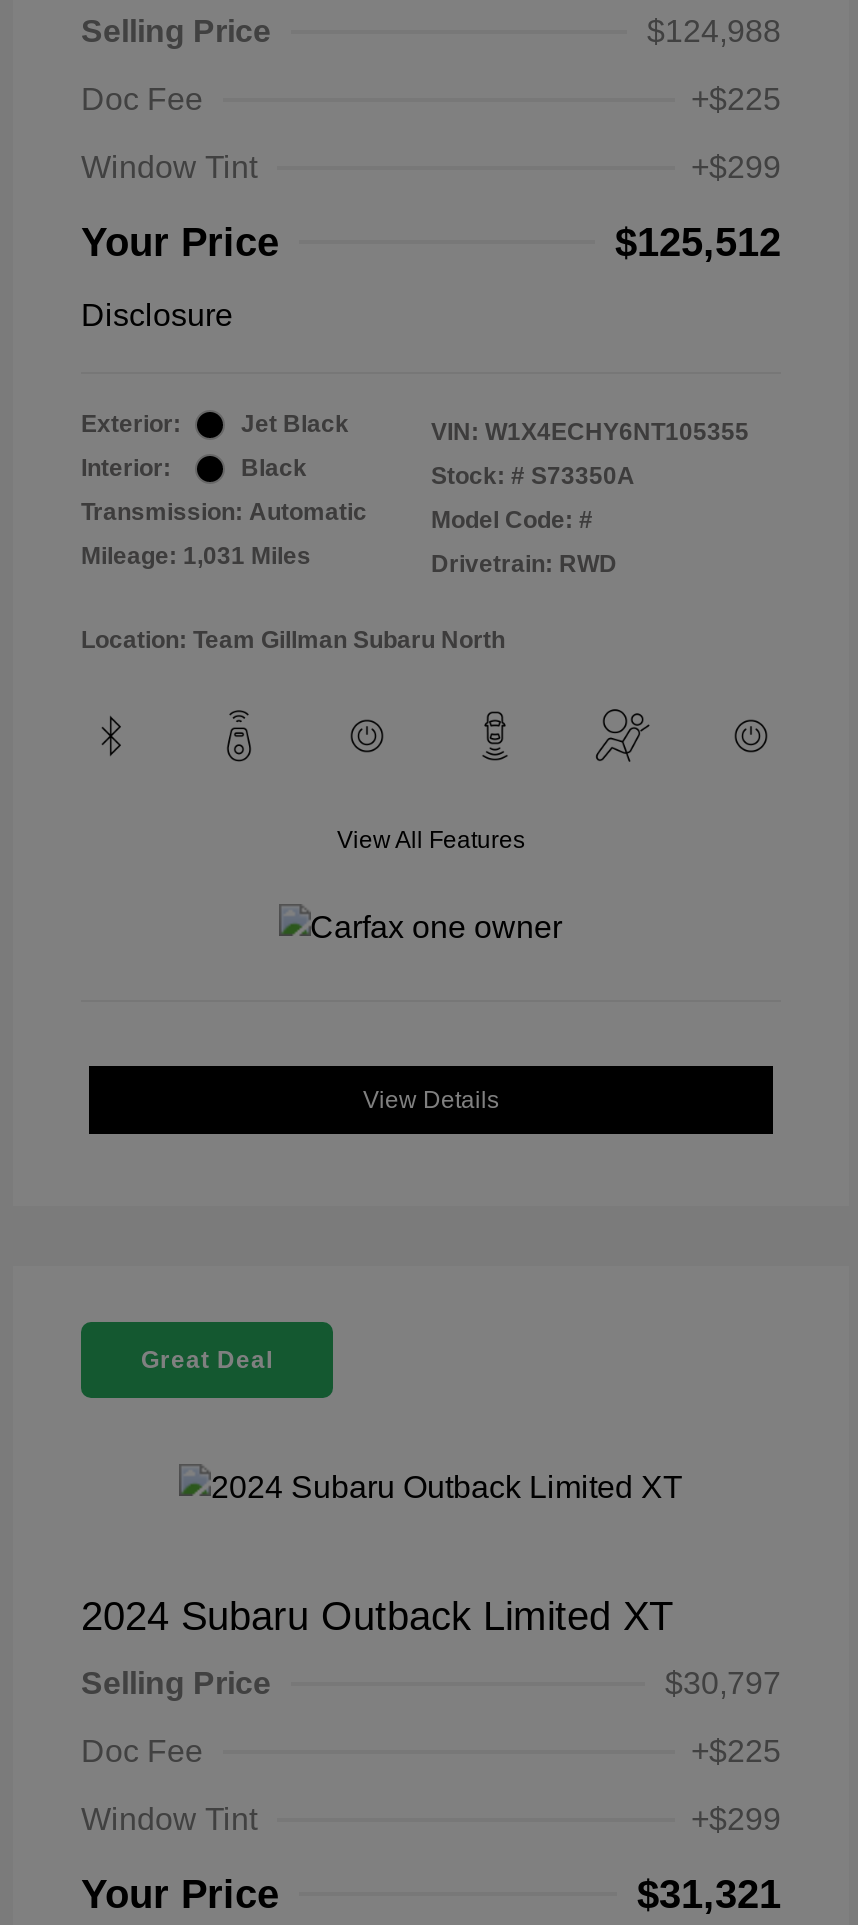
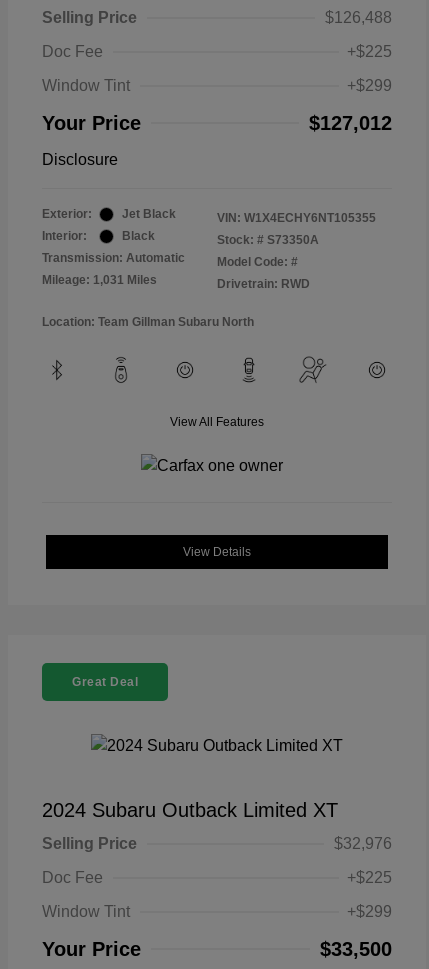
- $124,988
+ $126,488

- $125,512
+ $127,012

- $30,797
+ $32,976

- $31,321
+ $33,500
